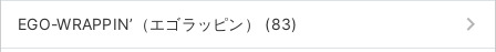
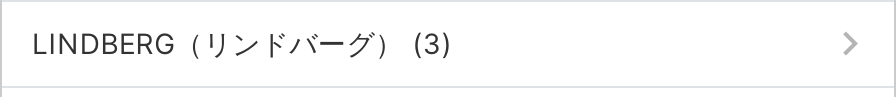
- EGO-WRAPPIN’（エゴラッピン） (83)
+ LINDBERG（リンドバーグ） (3)
